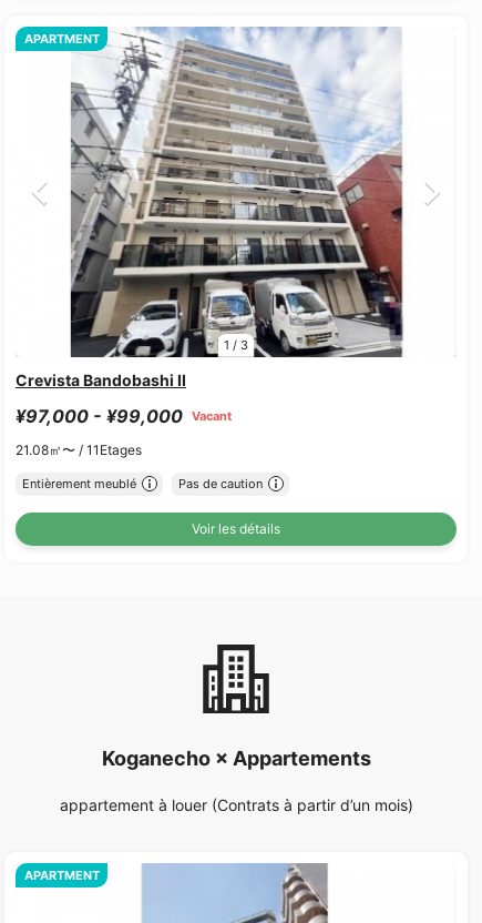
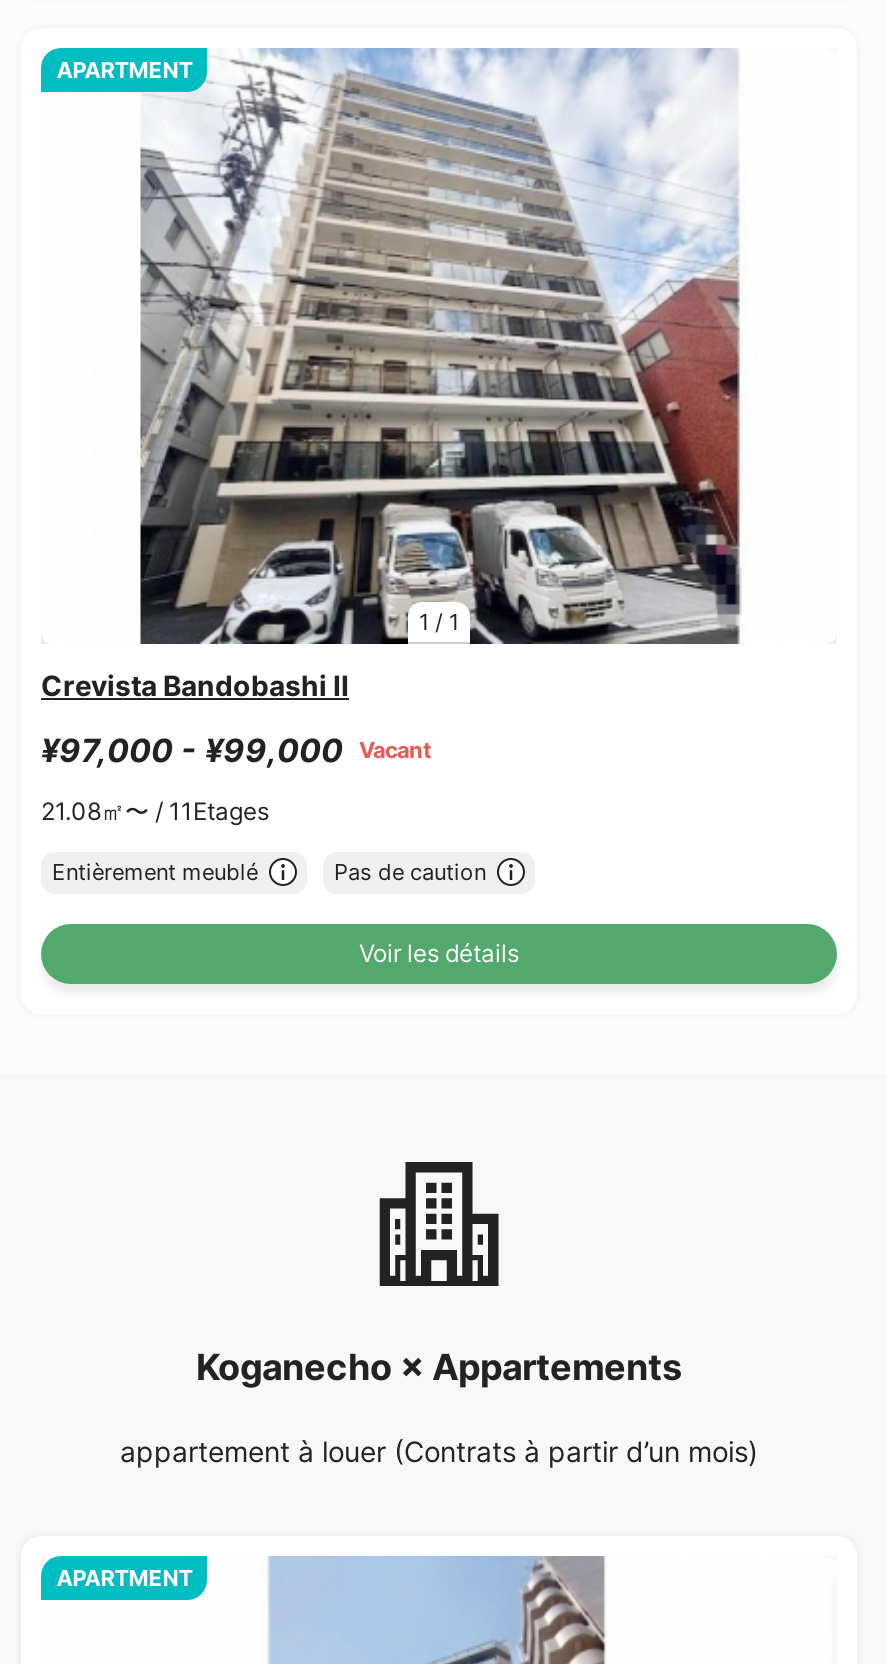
- 1 / 3
+ 1 / 1
